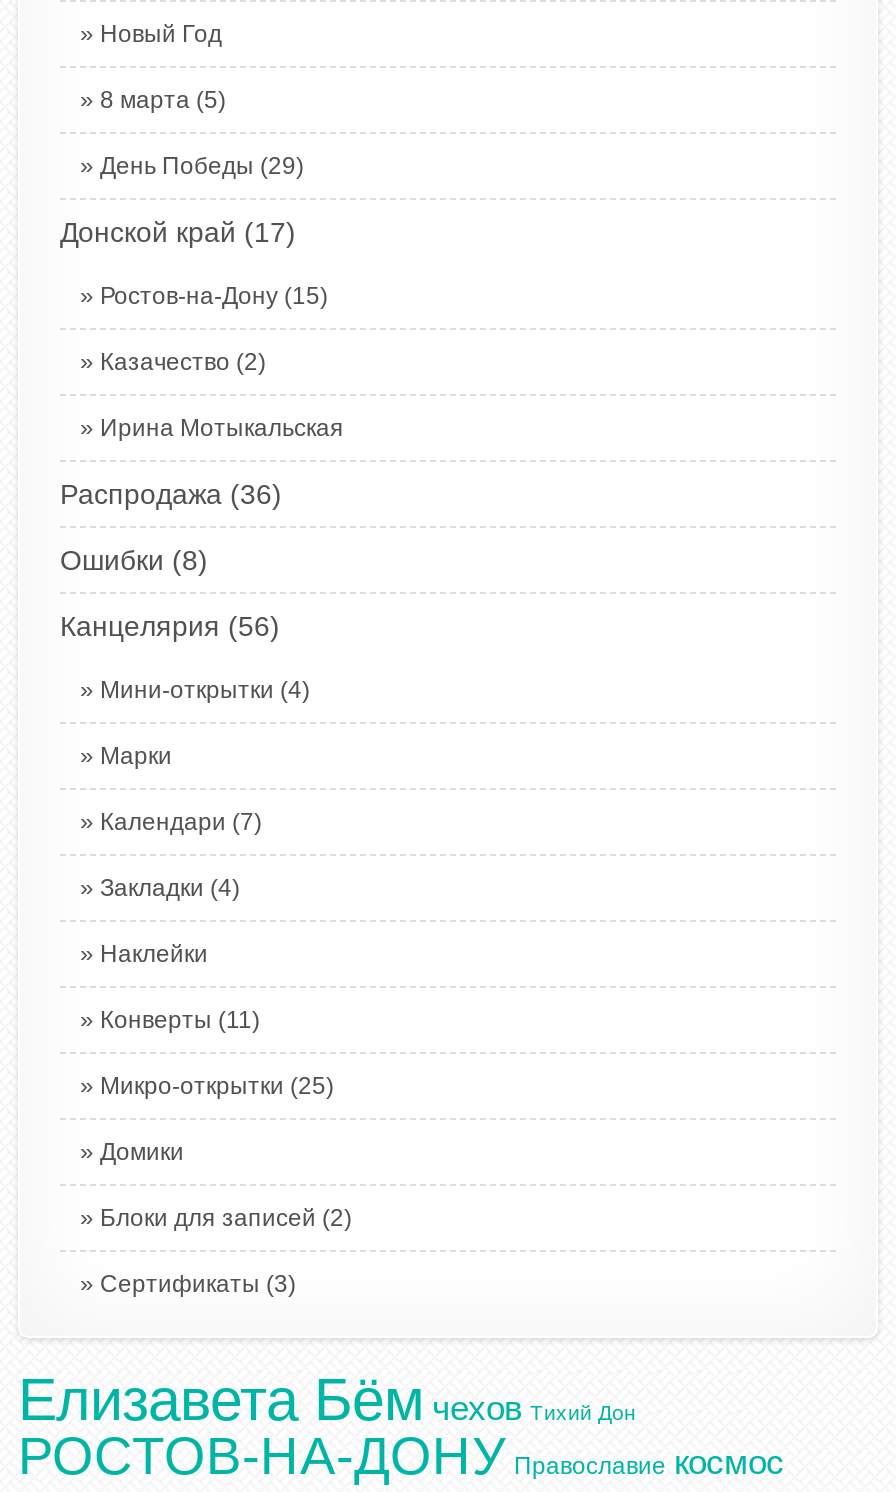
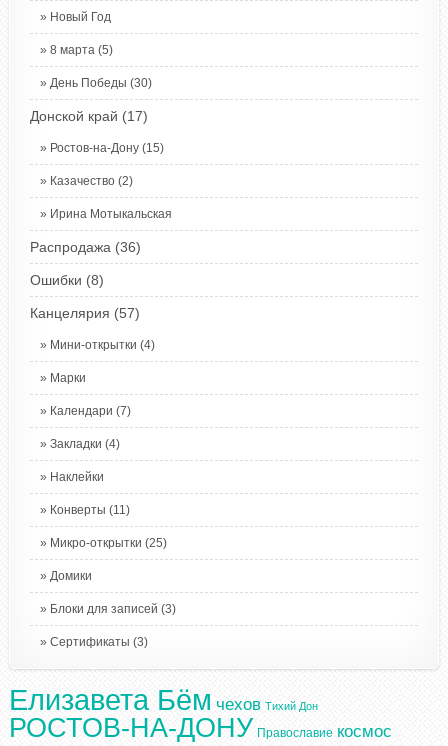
- День Победы (29)
+ День Победы (30)

- Канцелярия (56)
+ Канцелярия (57)

- Блоки для записей (2)
+ Блоки для записей (3)
